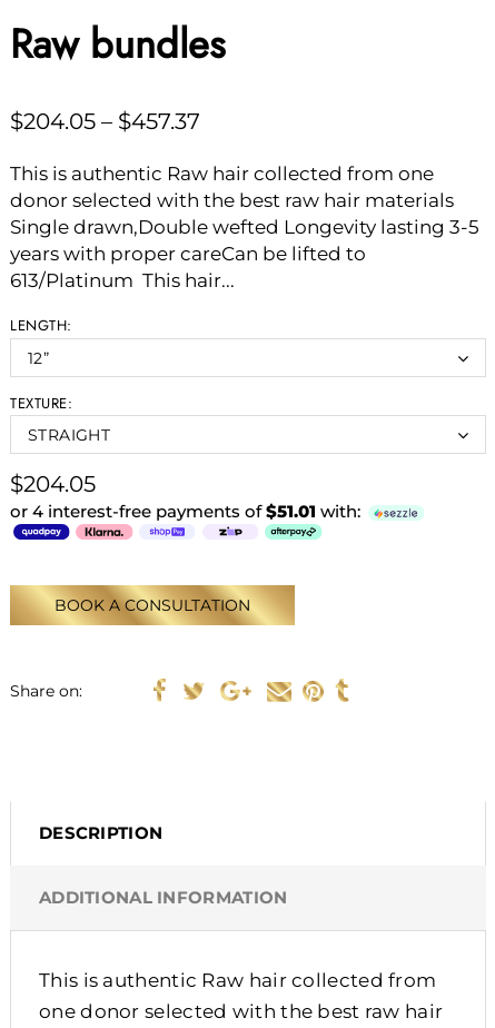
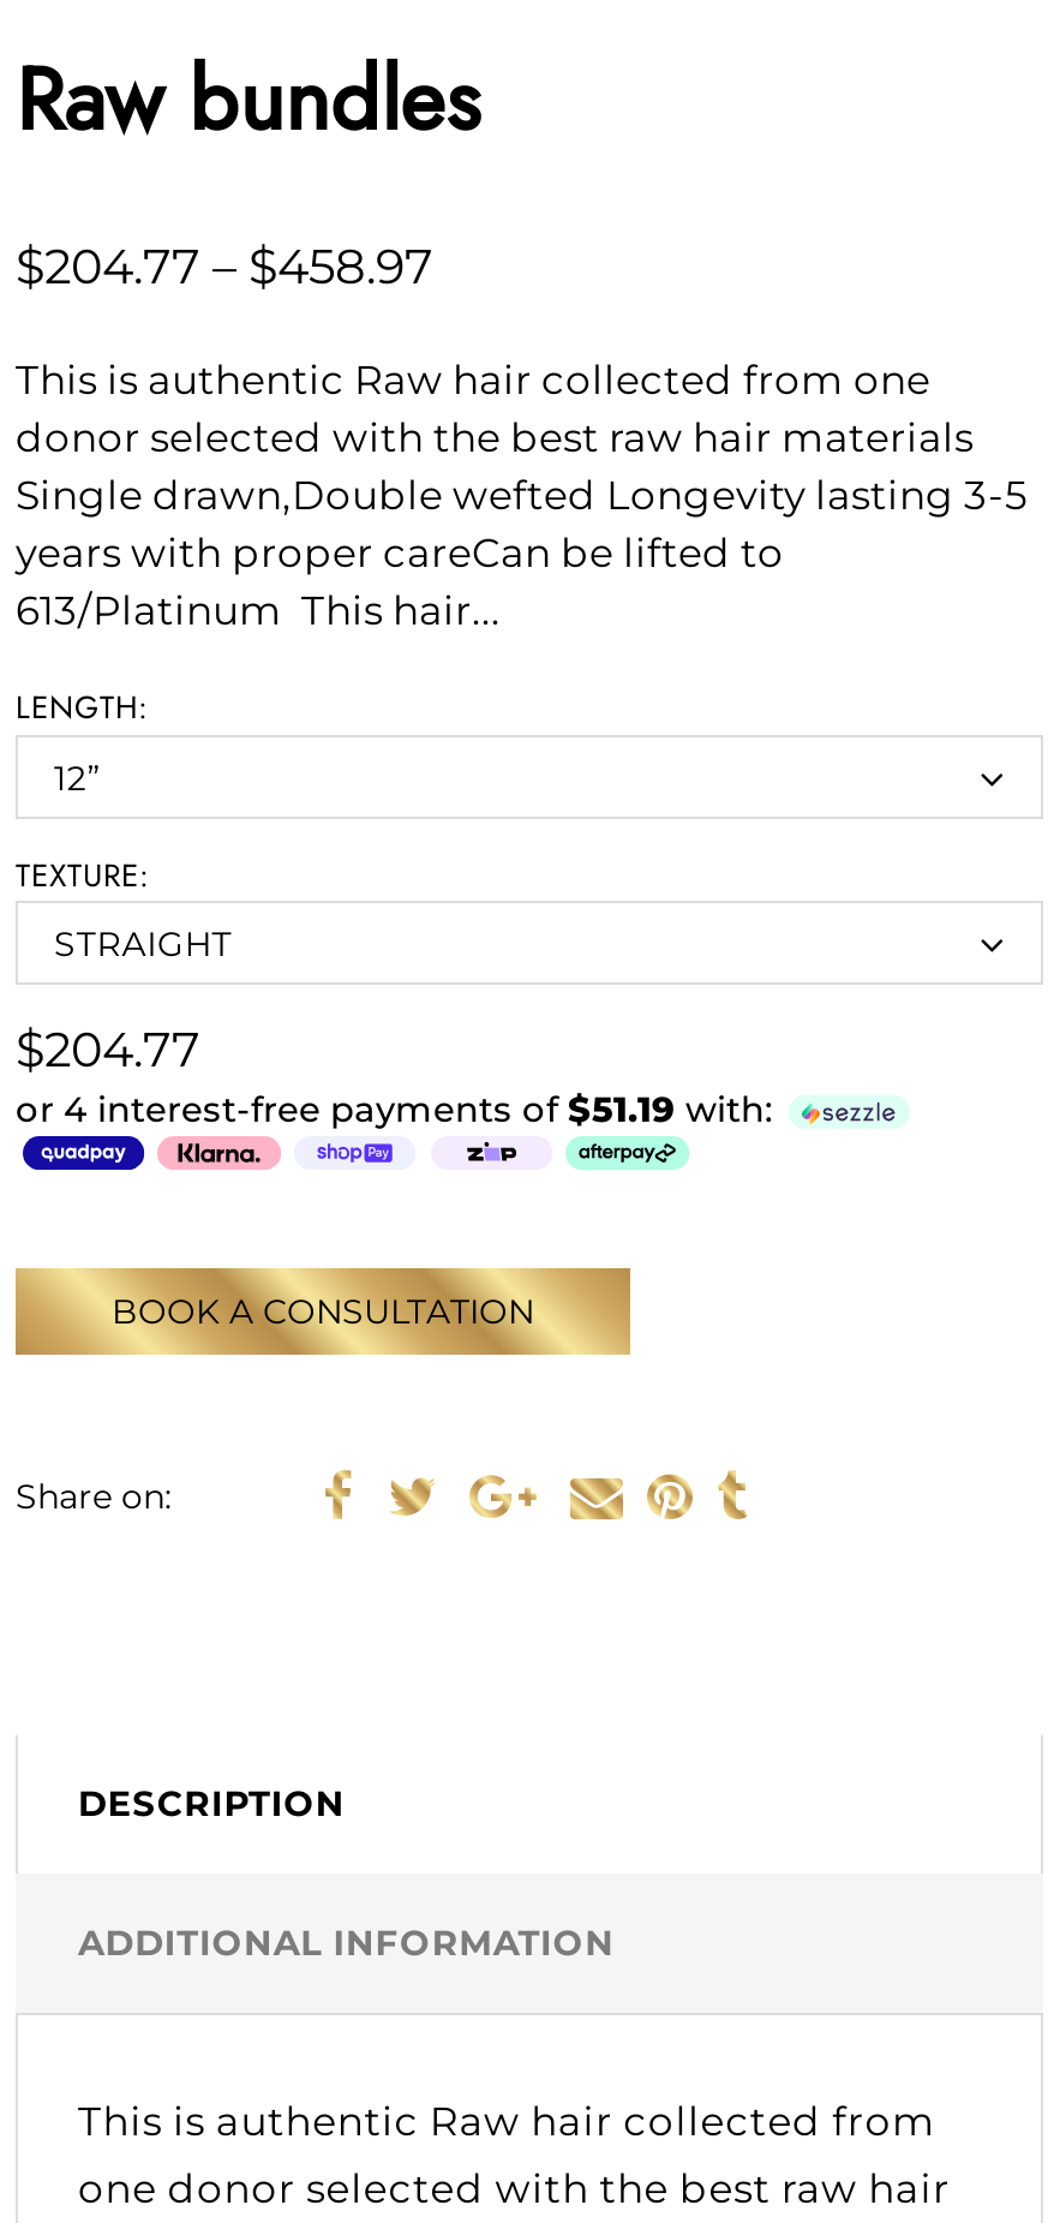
- $204.05 – $457.37
+ $204.77 – $458.97

- $204.05
+ $204.77

- or 4 interest-free payments of $51.01 with:
+ or 4 interest-free payments of $51.19 with:
